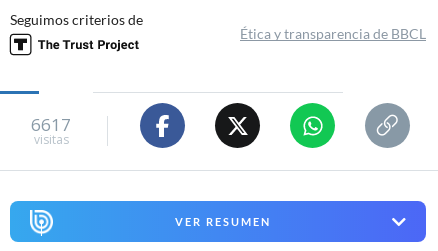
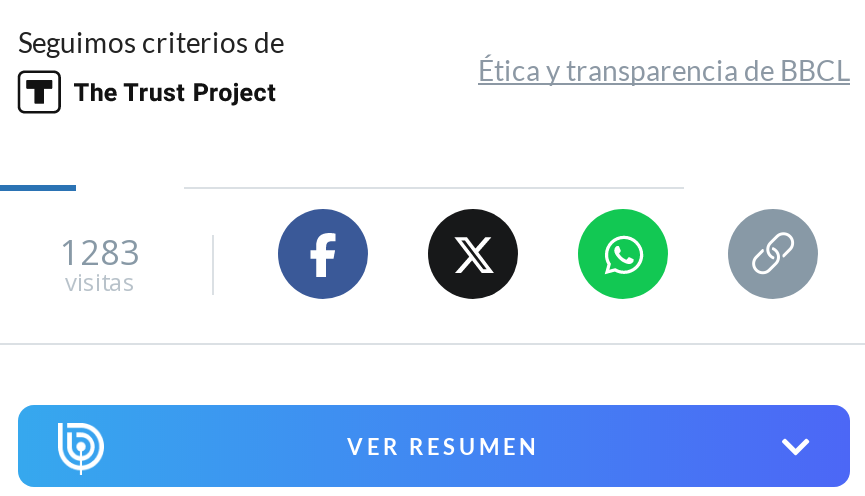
- 6617
+ 1283
